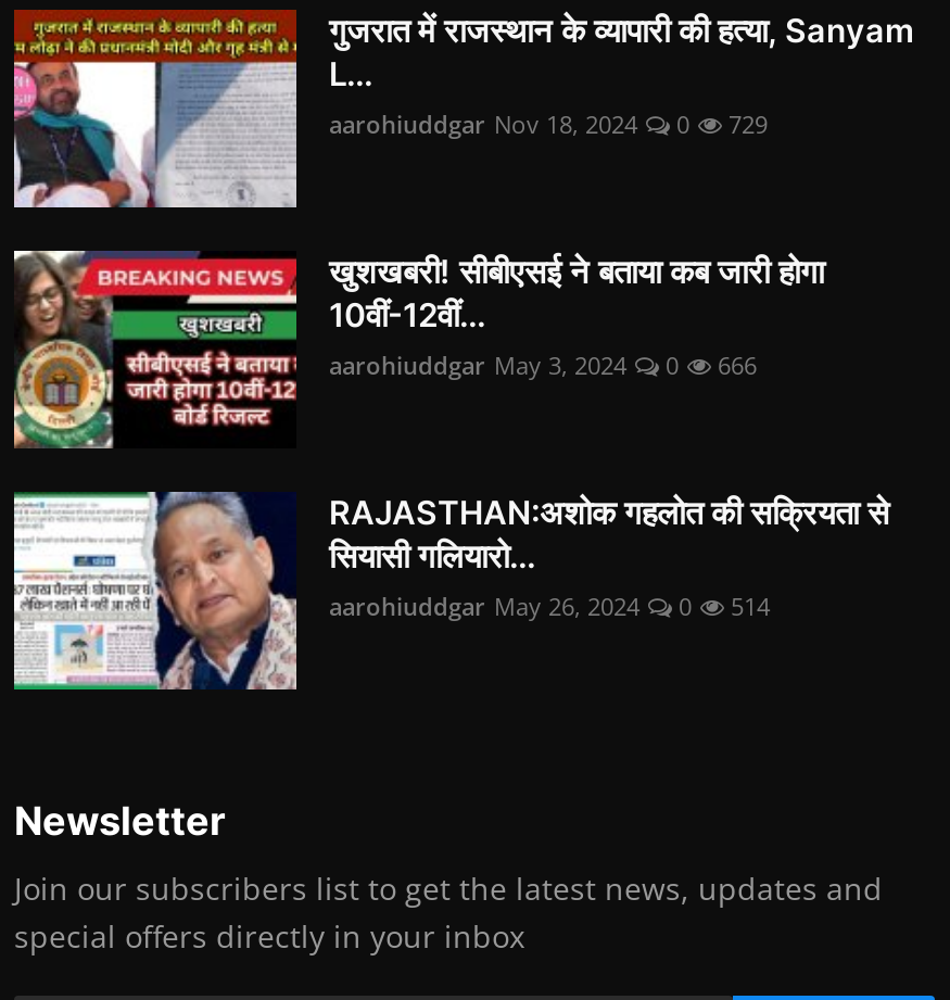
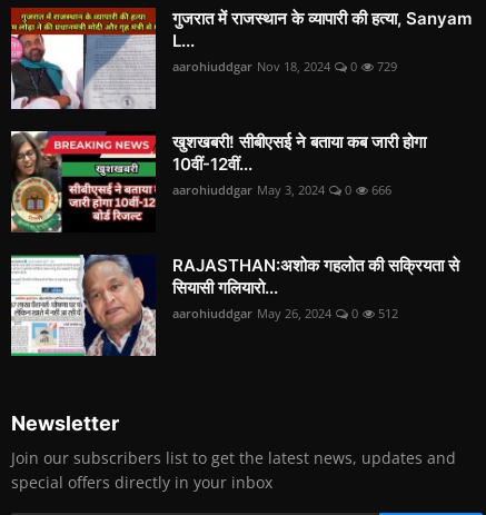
- aarohiuddgar May 26, 2024 0 514
+ aarohiuddgar May 26, 2024 0 512
